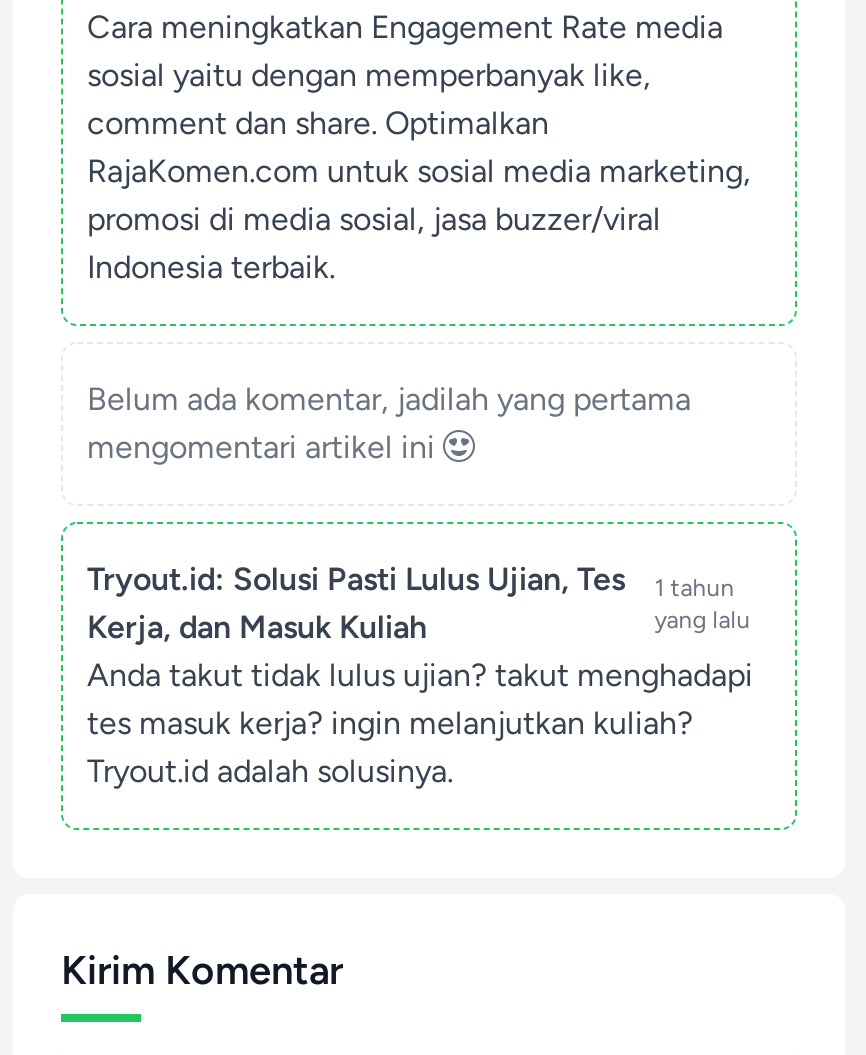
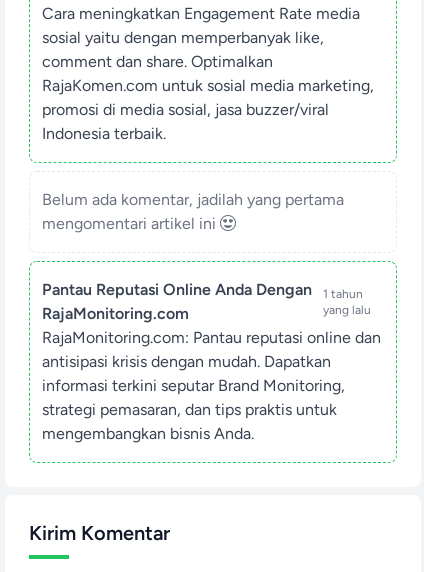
- Tryout.id: Solusi Pasti Lulus Ujian, Tes
- Kerja, dan Masuk Kuliah
+ Pantau Reputasi Online Anda Dengan
+ RajaMonitoring.com

- Anda takut tidak lulus ujian? takut menghadapi
- tes masuk kerja? ingin melanjutkan kuliah?
- Tryout.id adalah solusinya.
+ RajaMonitoring.com: Pantau reputasi online dan
+ antisipasi krisis dengan mudah. Dapatkan
+ informasi terkini seputar Brand Monitoring,
+ strategi pemasaran, dan tips praktis untuk
+ mengembangkan bisnis Anda.
